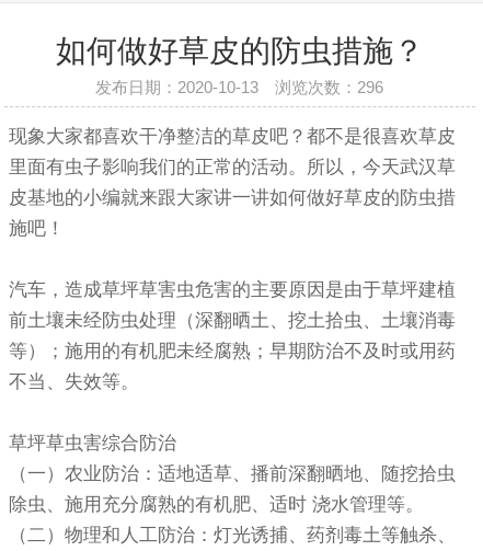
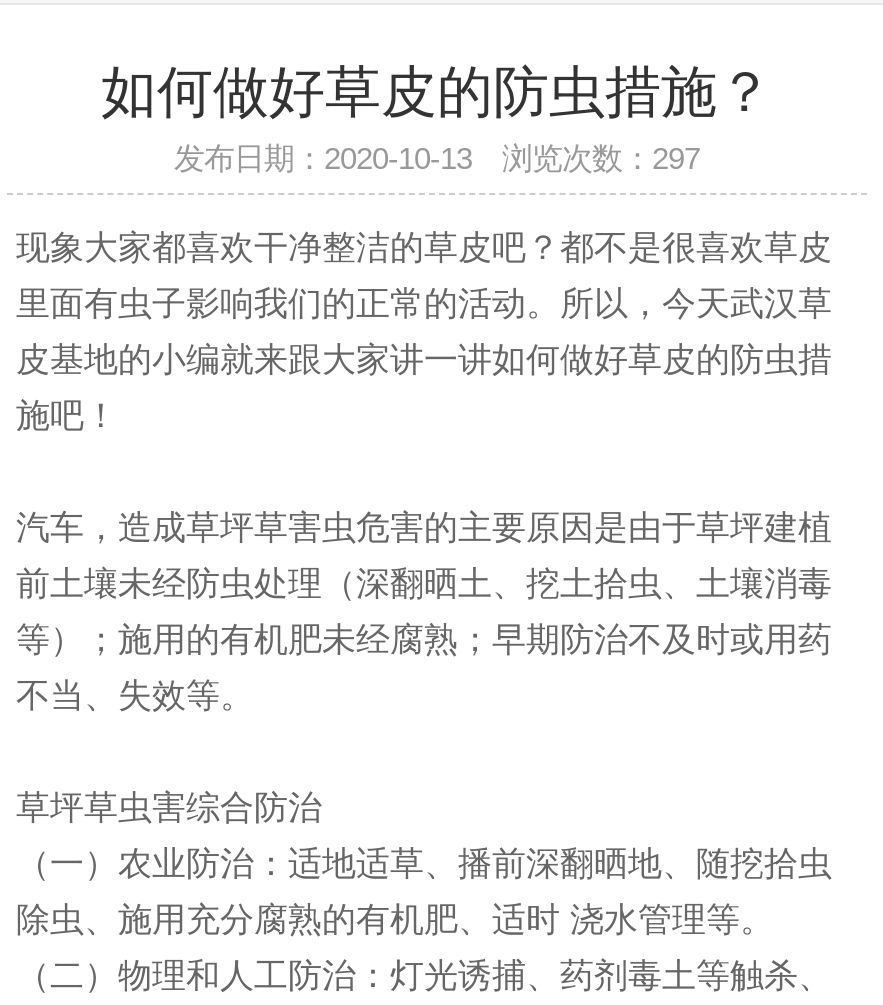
- 发布日期：2020-10-13 浏览次数：296
+ 发布日期：2020-10-13 浏览次数：297
